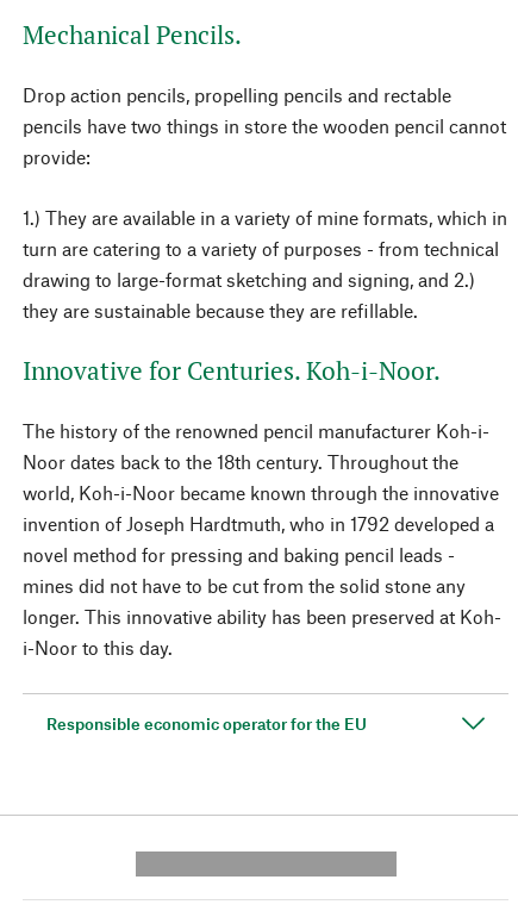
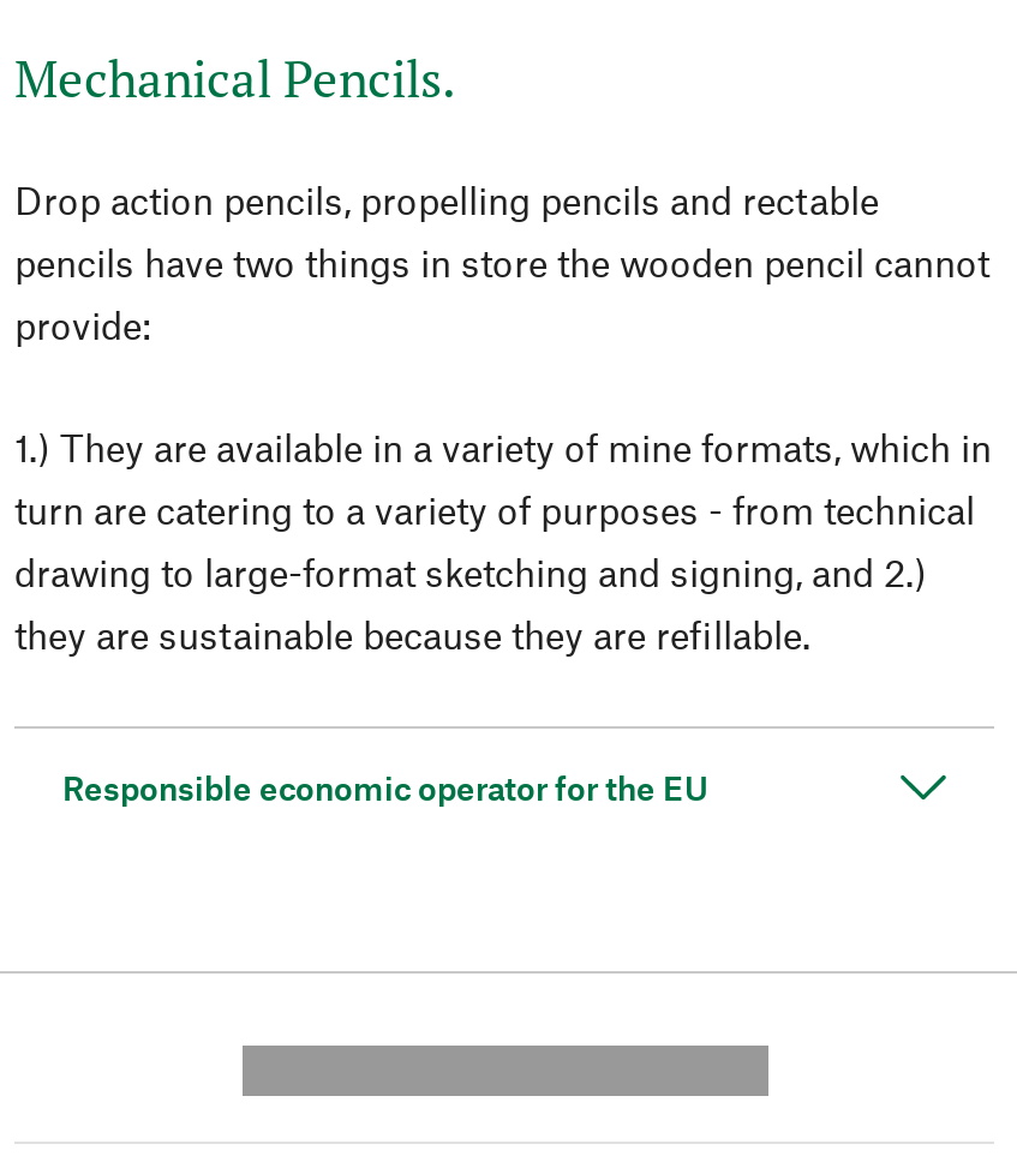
- Innovative for Centuries. Koh-i-Noor.
- The history of the renowned pencil manufacturer Koh-i-
- Noor dates back to the 18th century. Throughout the
- world, Koh-i-Noor became known through the innovative
- invention of Joseph Hardtmuth, who in 1792 developed a
- novel method for pressing and baking pencil leads -
- mines did not have to be cut from the solid stone any
- longer. This innovative ability has been preserved at Koh-
- i-Noor to this day.
